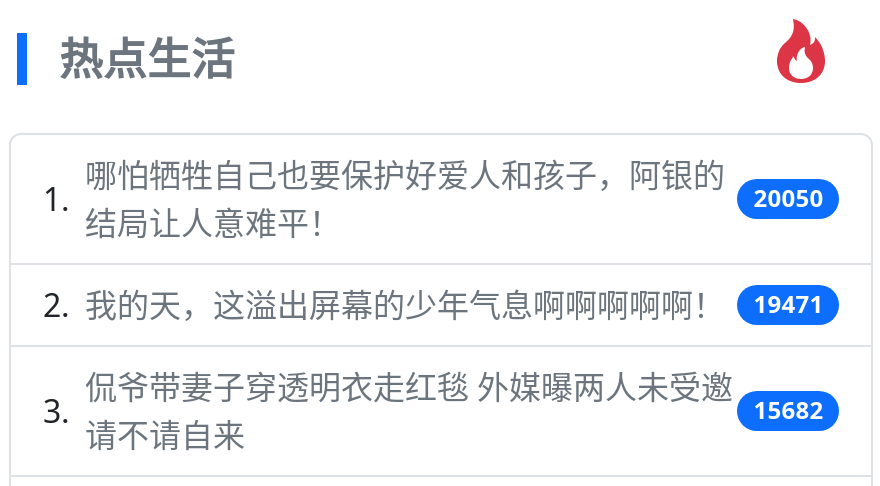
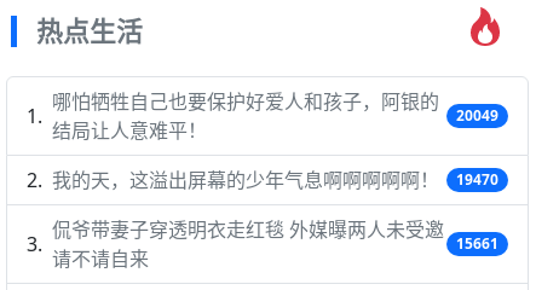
- 20050
+ 20049

- 我的天，这溢出屏幕的少年气息啊啊啊啊啊！ 19471
+ 我的天，这溢出屏幕的少年气息啊啊啊啊啊！ 19470

- 15682
+ 15661
